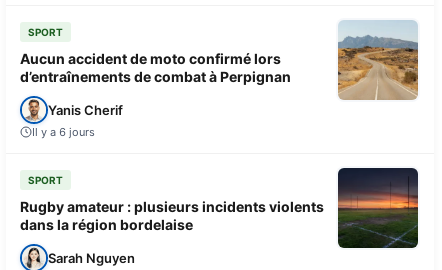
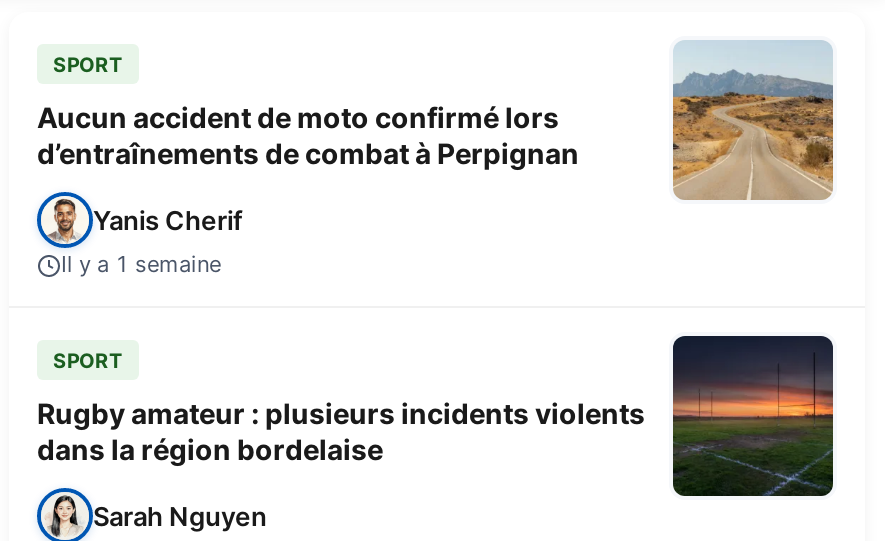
- Il y a 6 jours
+ Il y a 1 semaine
